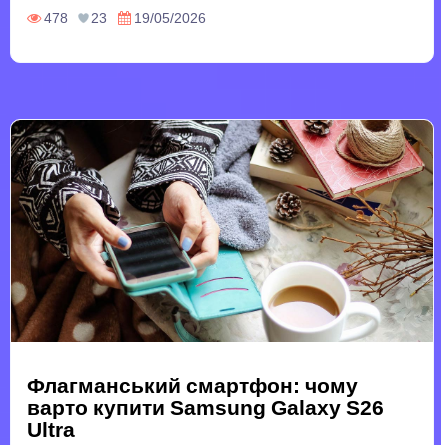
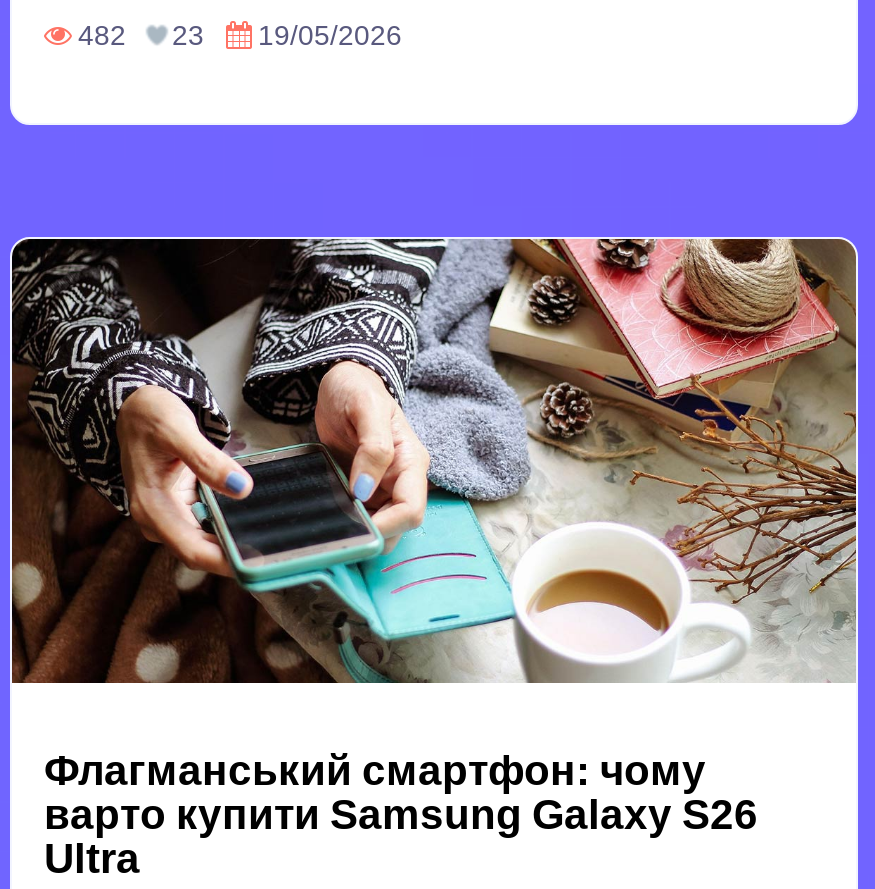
- 478 23 19/05/2026
+ 482 23 19/05/2026
